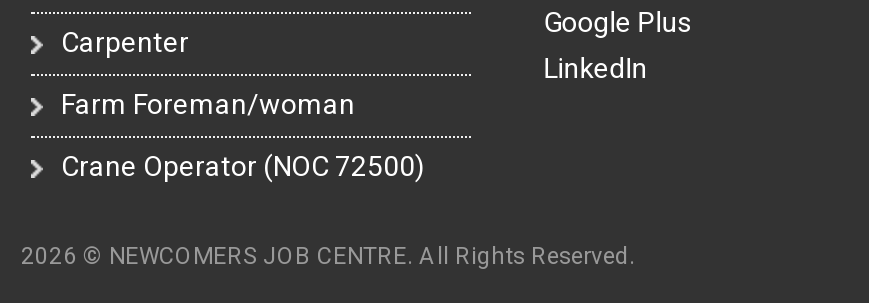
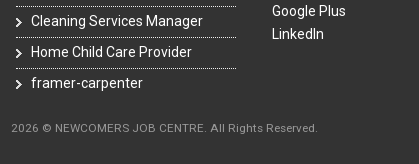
- Carpenter
+ Cleaning Services Manager

- Farm Foreman/woman
+ Home Child Care Provider

- Crane Operator (NOC 72500)
+ framer-carpenter
